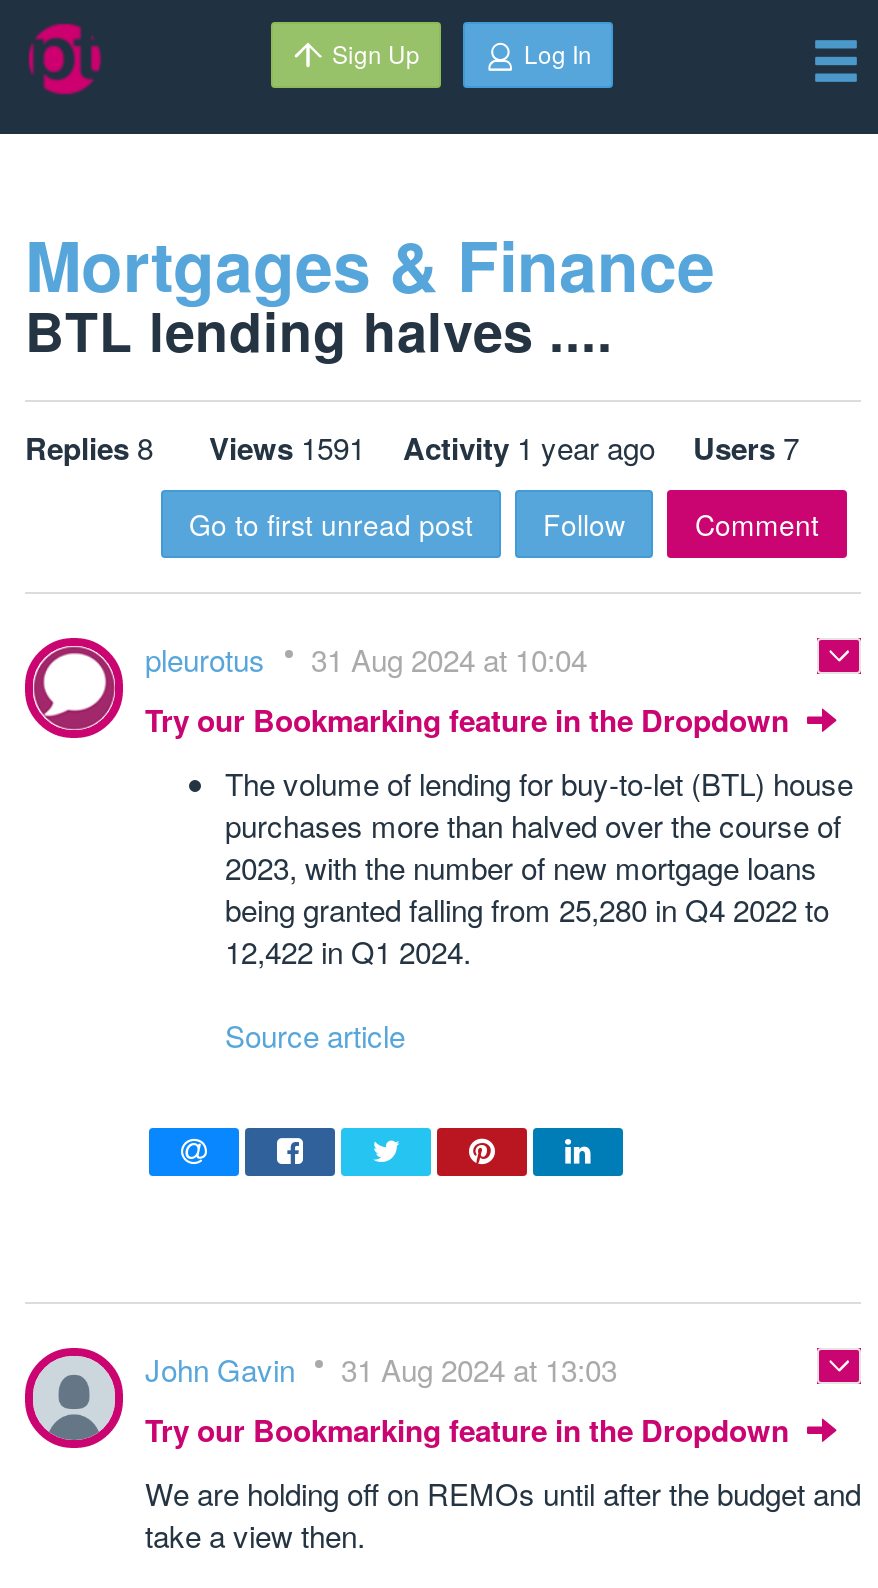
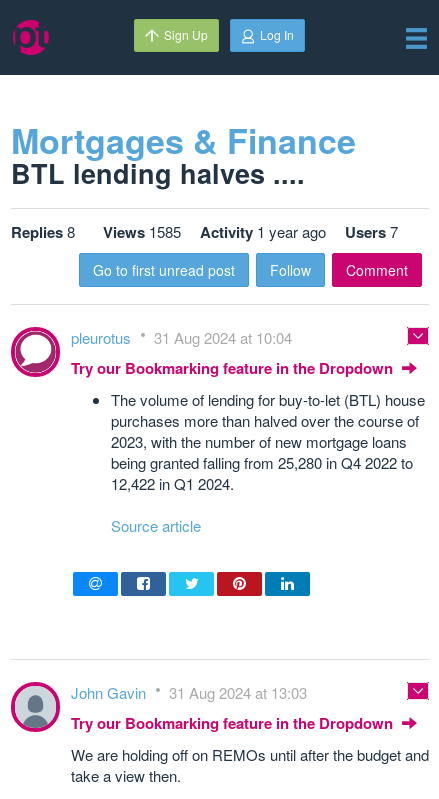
- Replies 8 Views 1591 Activity 1 year ago Users 7
+ Replies 8 Views 1585 Activity 1 year ago Users 7
